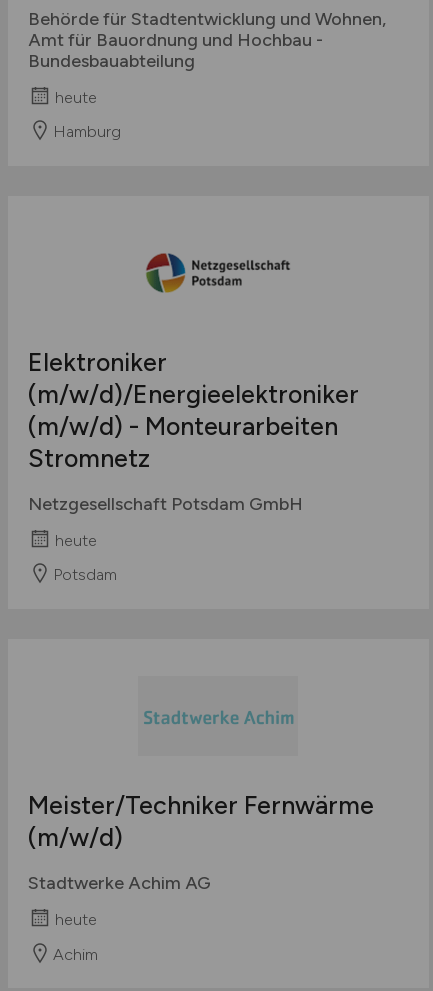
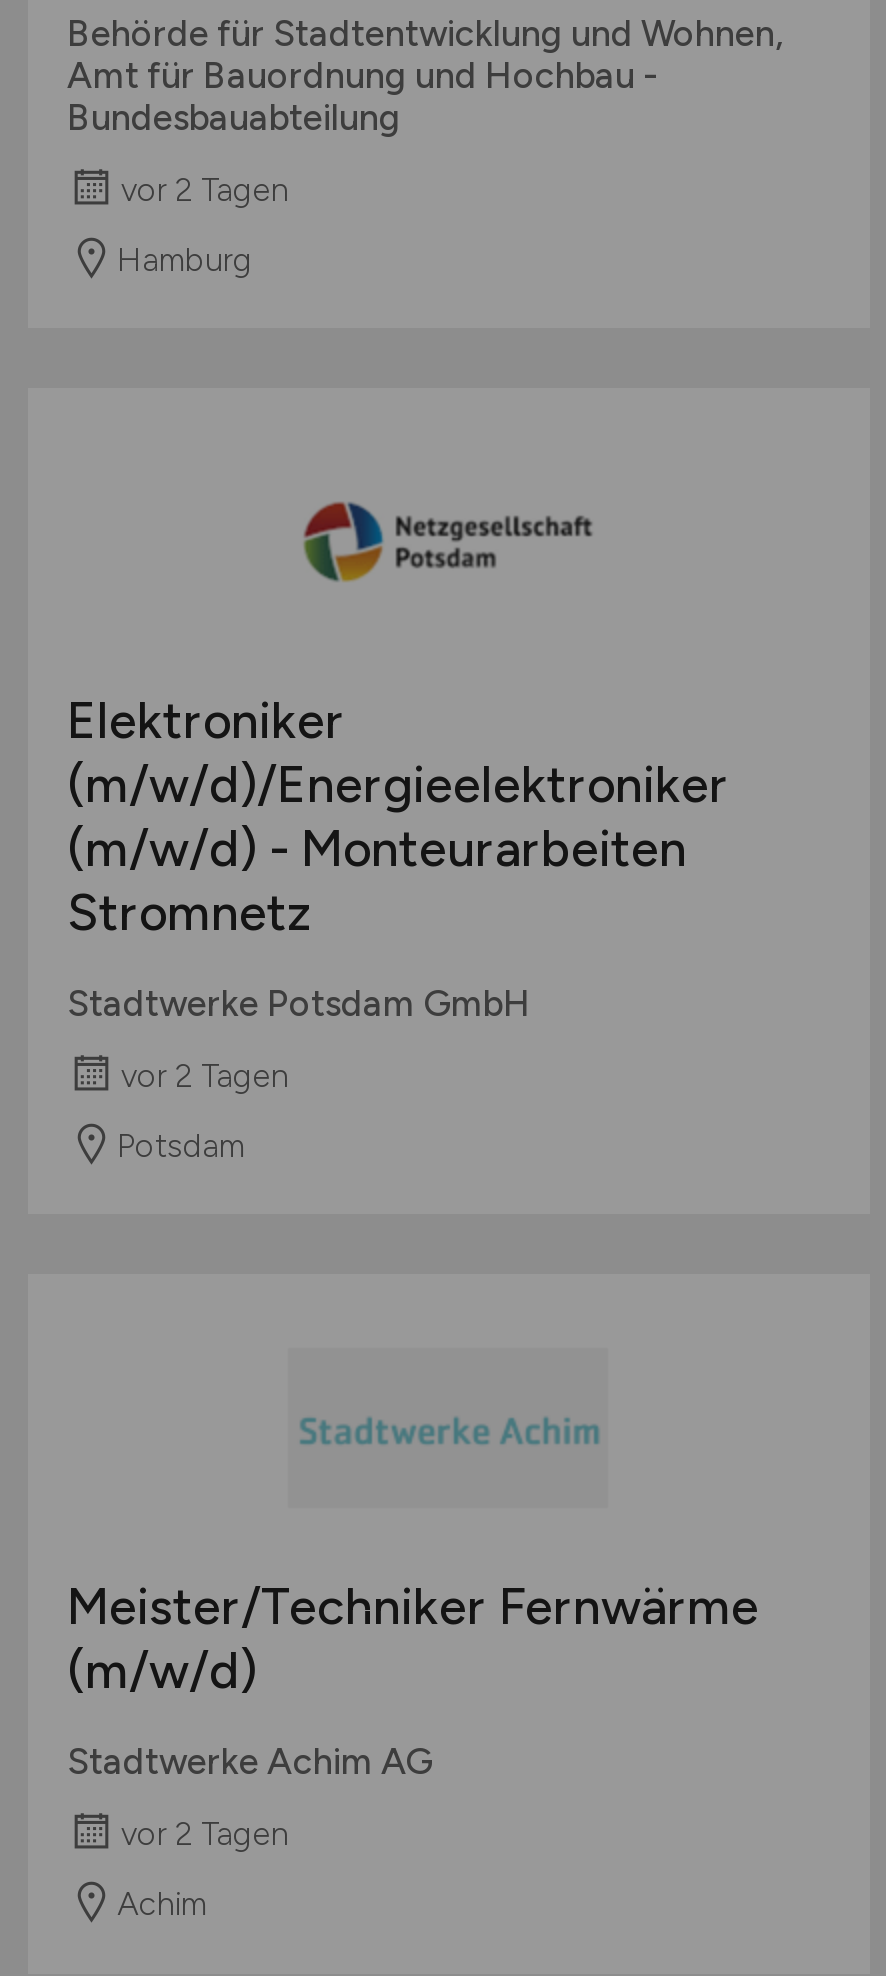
- heute
+ vor 2 Tagen

- Netzgesellschaft Potsdam GmbH
+ Stadtwerke Potsdam GmbH

- heute
+ vor 2 Tagen

- heute
+ vor 2 Tagen
